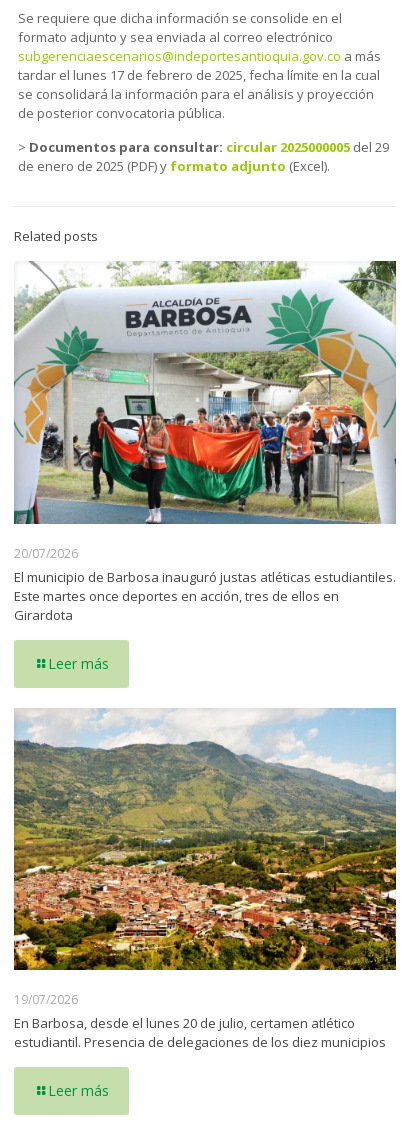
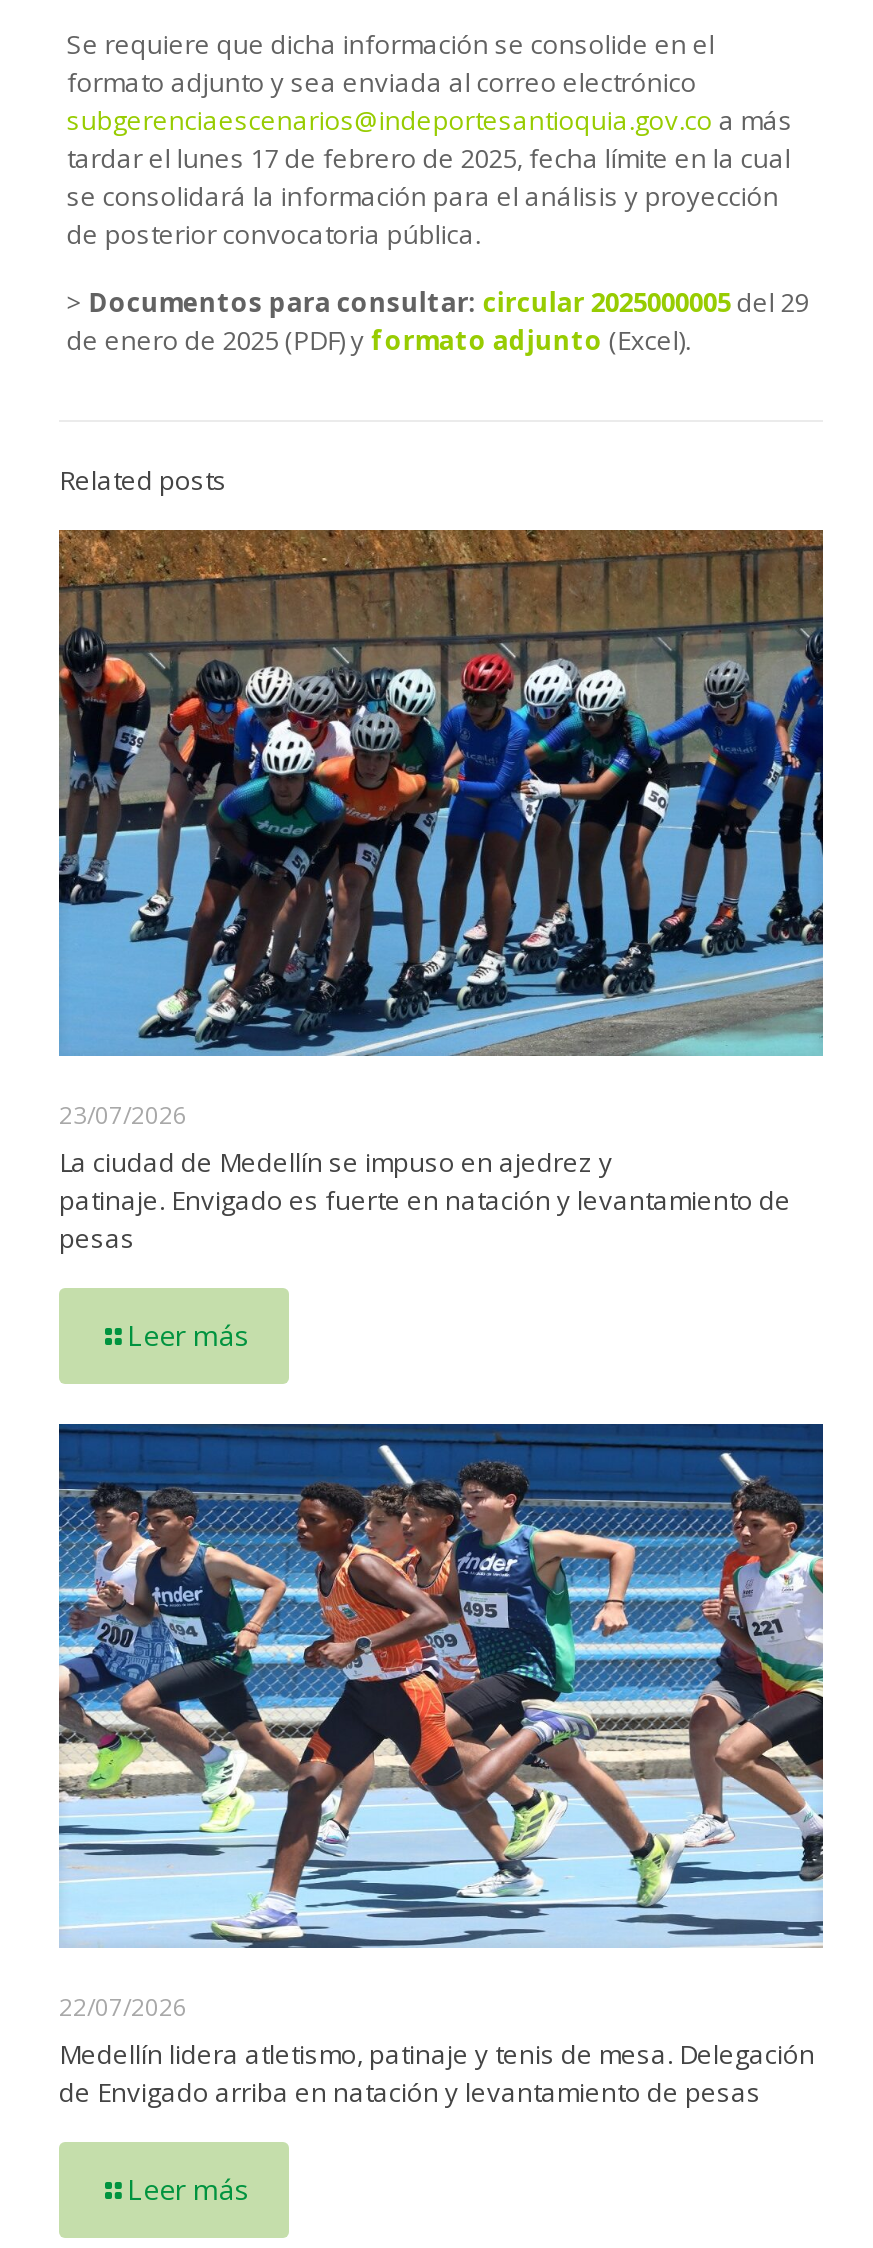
- [image]
- 20/07/2026
- El municipio de Barbosa inauguró justas atléticas estudiantiles.
- Este martes once deportes en acción, tres de ellos en
- Girardota
+ [image]
+ 23/07/2026
+ La ciudad de Medellín se impuso en ajedrez y
+ patinaje. Envigado es fuerte en natación y levantamiento de
+ pesas

- [image]
- 19/07/2026
- En Barbosa, desde el lunes 20 de julio, certamen atlético
- estudiantil. Presencia de delegaciones de los diez municipios
+ [image]
+ 22/07/2026
+ Medellín lidera atletismo, patinaje y tenis de mesa. Delegación
+ de Envigado arriba en natación y levantamiento de pesas
